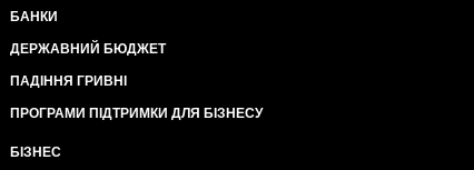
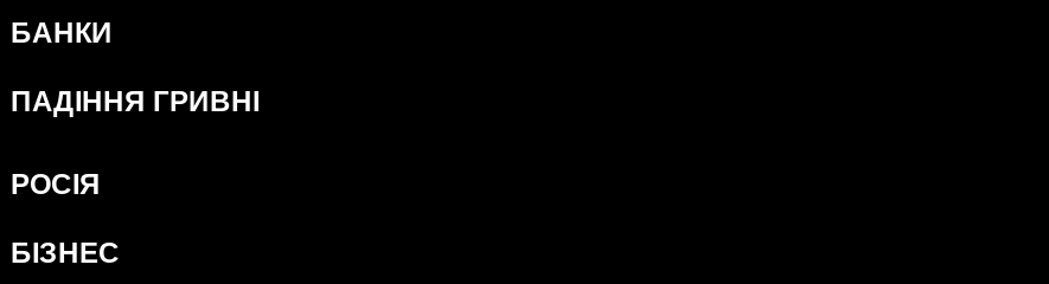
- ДЕРЖАВНИЙ БЮДЖЕТ

- ПРОГРАМИ ПІДТРИМКИ ДЛЯ БІЗНЕСУ
+ РОСІЯ
